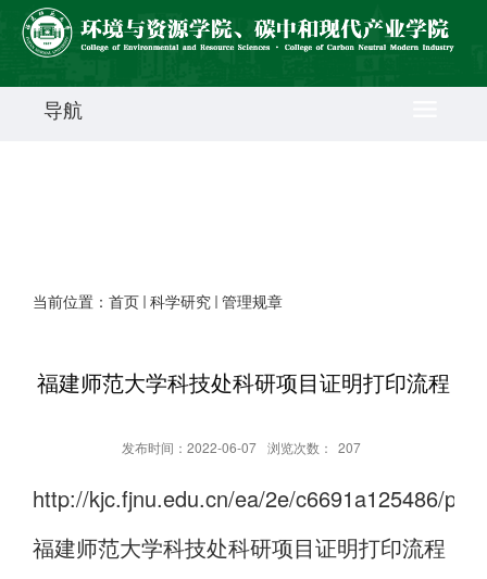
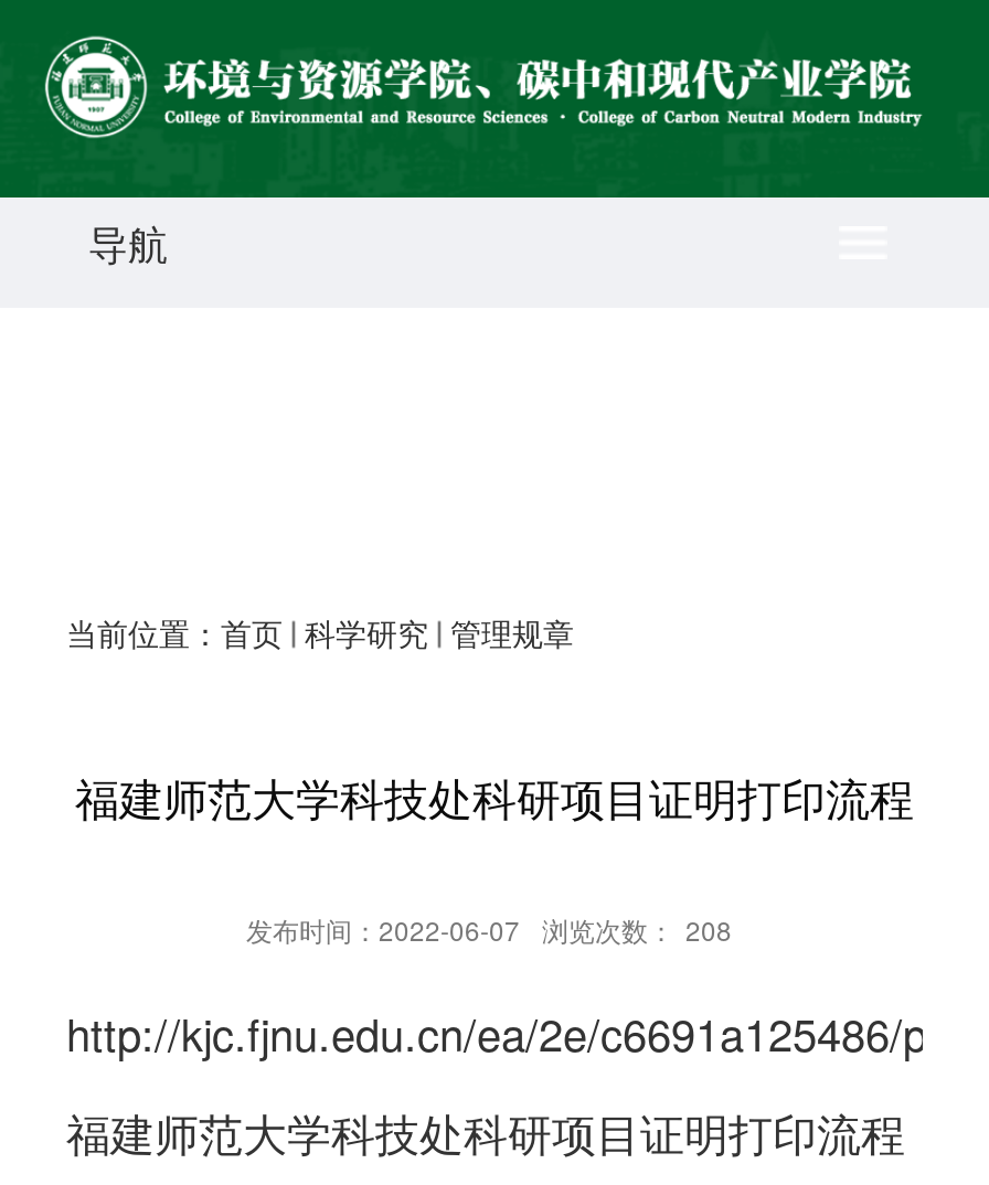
- 发布时间：2022-06-07 浏览次数： 207
+ 发布时间：2022-06-07 浏览次数： 208
